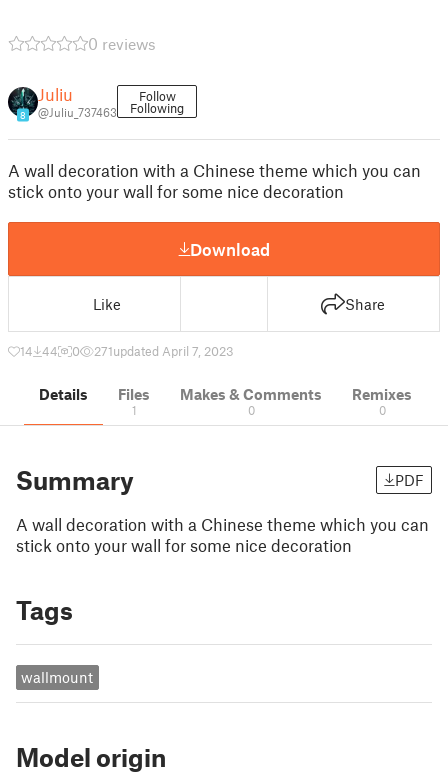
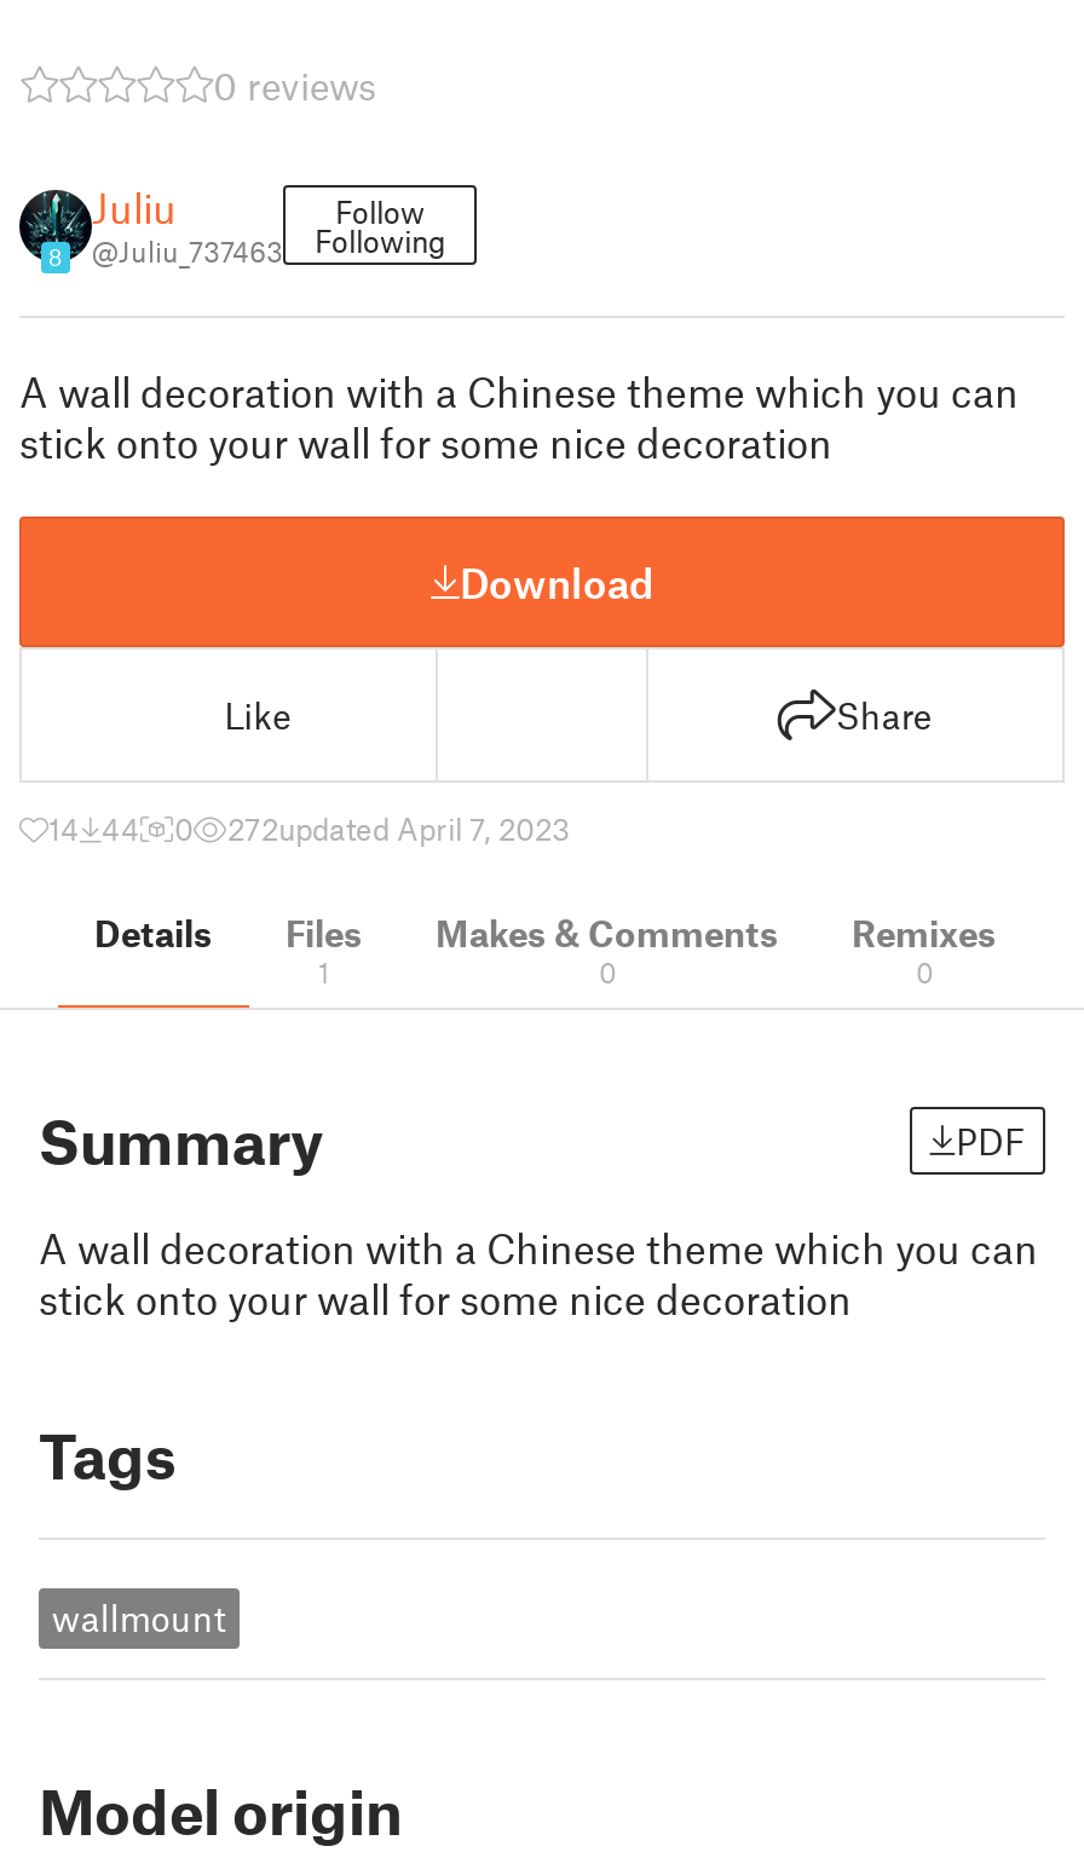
- 271updated April 7, 2023
+ 272updated April 7, 2023
